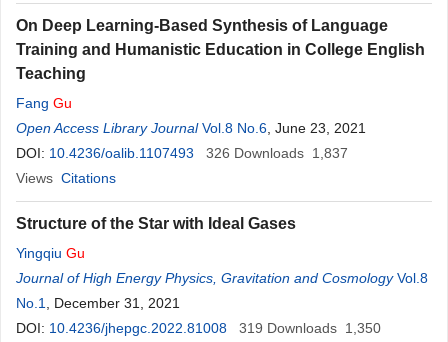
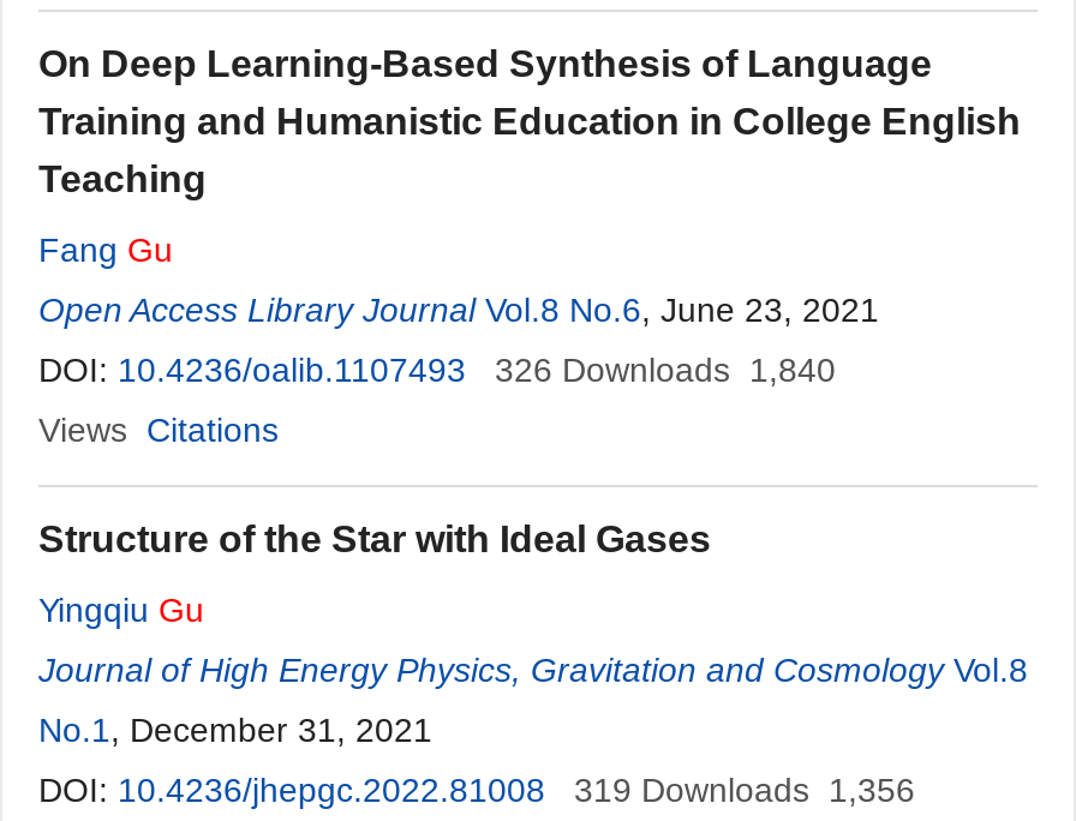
- DOI: 10.4236/oalib.1107493 326 Downloads 1,837
+ DOI: 10.4236/oalib.1107493 326 Downloads 1,840

- DOI: 10.4236/jhepgc.2022.81008 319 Downloads 1,350
+ DOI: 10.4236/jhepgc.2022.81008 319 Downloads 1,356
